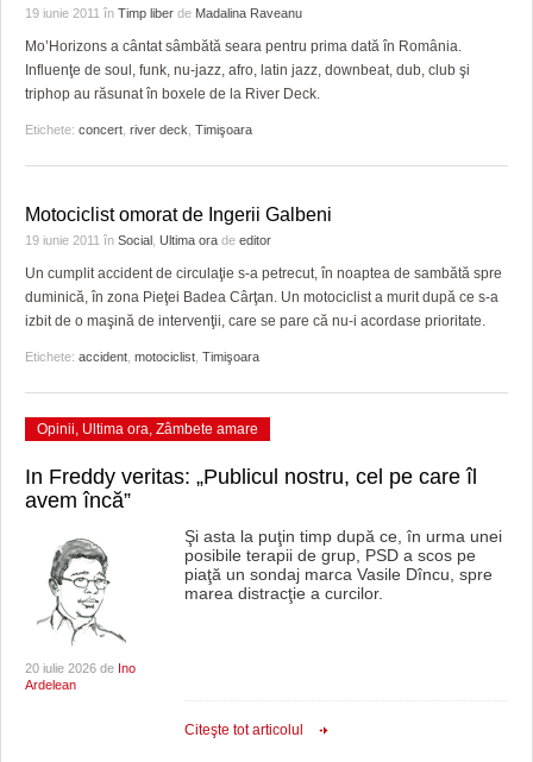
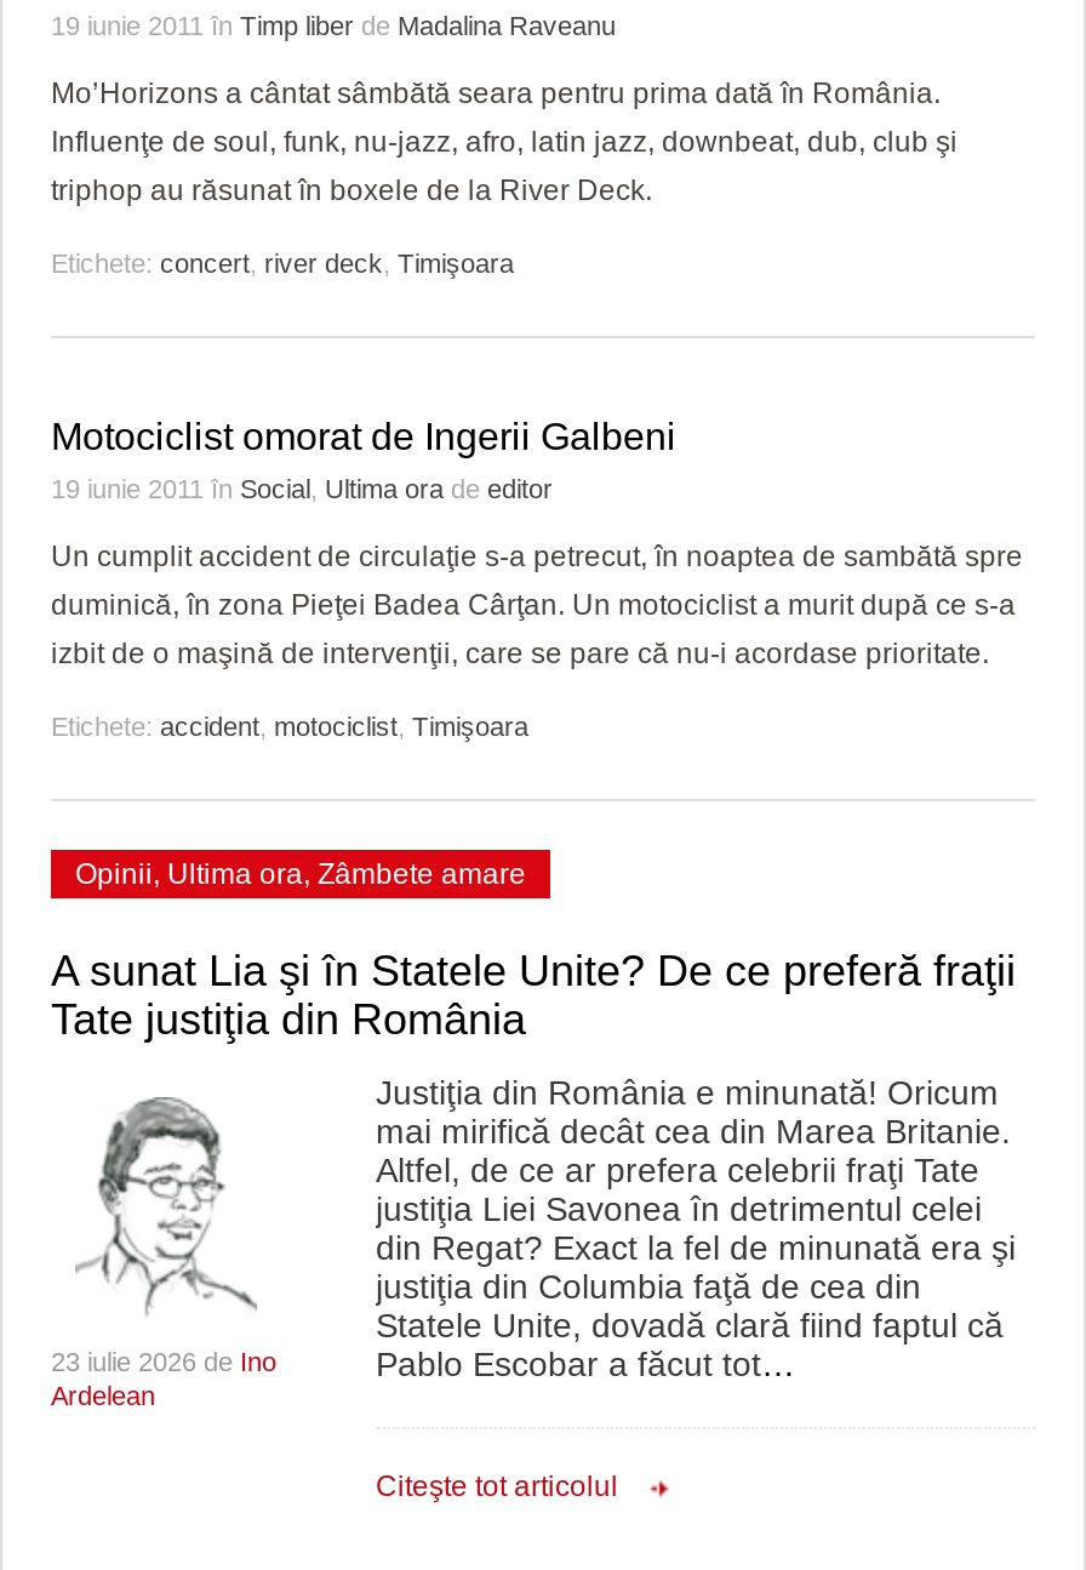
- In Freddy veritas: „Publicul nostru, cel pe care îl
- avem încă”
+ A sunat Lia şi în Statele Unite? De ce preferă fraţii
+ Tate justiţia din România

- Şi asta la puţin timp după ce, în urma unei
- posibile terapii de grup, PSD a scos pe
- piaţă un sondaj marca Vasile Dîncu, spre
- marea distracţie a curcilor.
+ Justiţia din România e minunată! Oricum
+ mai mirifică decât cea din Marea Britanie.
+ Altfel, de ce ar prefera celebrii fraţi Tate
+ justiţia Liei Savonea în detrimentul celei
+ din Regat? Exact la fel de minunată era şi
+ justiţia din Columbia faţă de cea din
+ Statele Unite, dovadă clară fiind faptul că
+ Pablo Escobar a făcut tot …

- 20 iulie 2026 de Ino
+ 23 iulie 2026 de Ino
